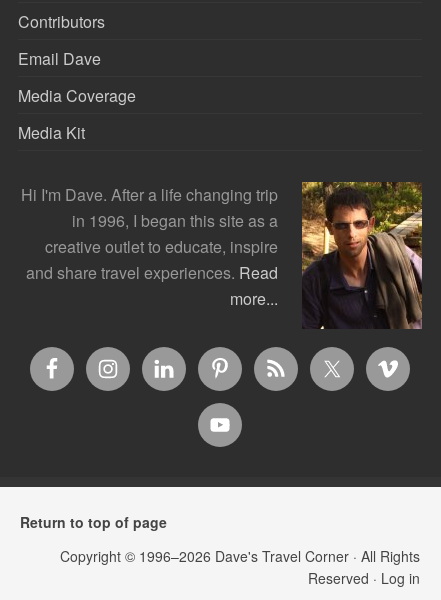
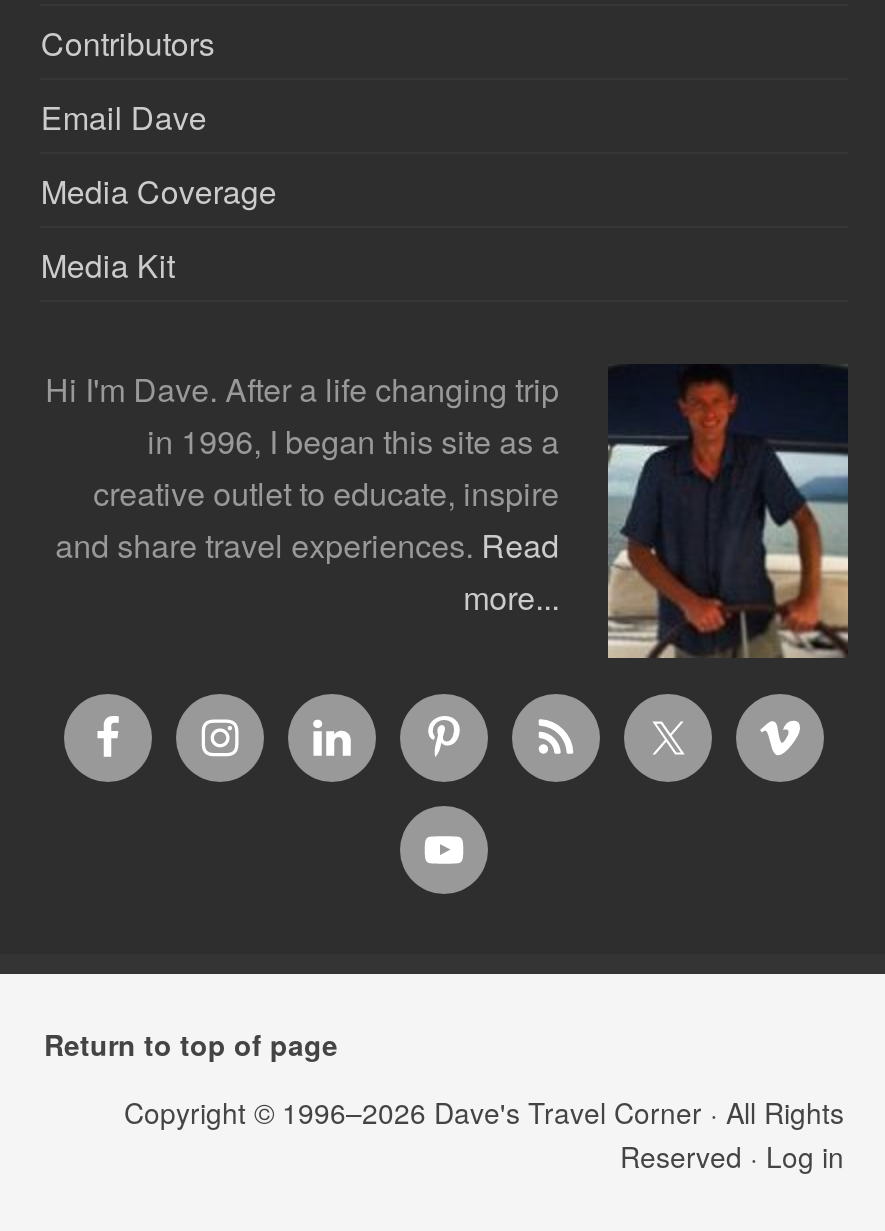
- [image]
+ [image]
